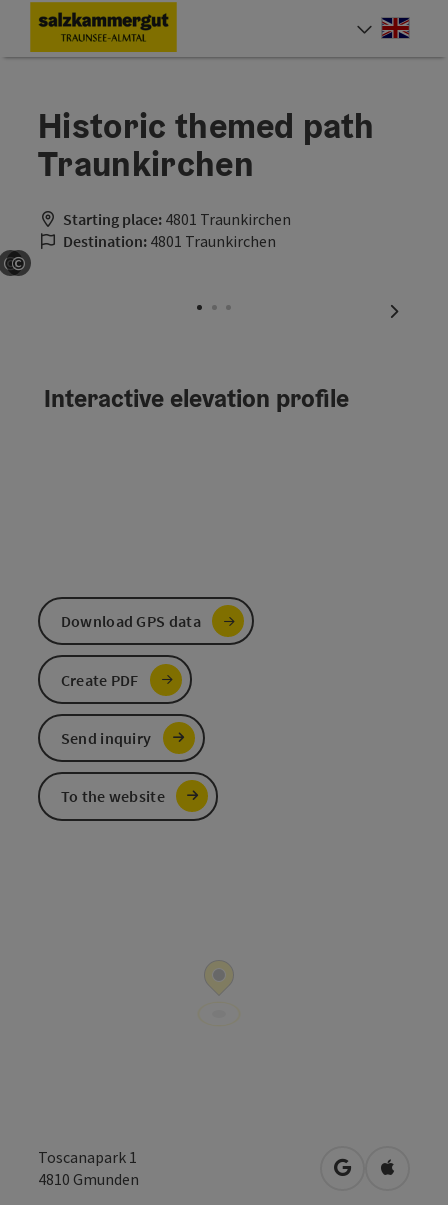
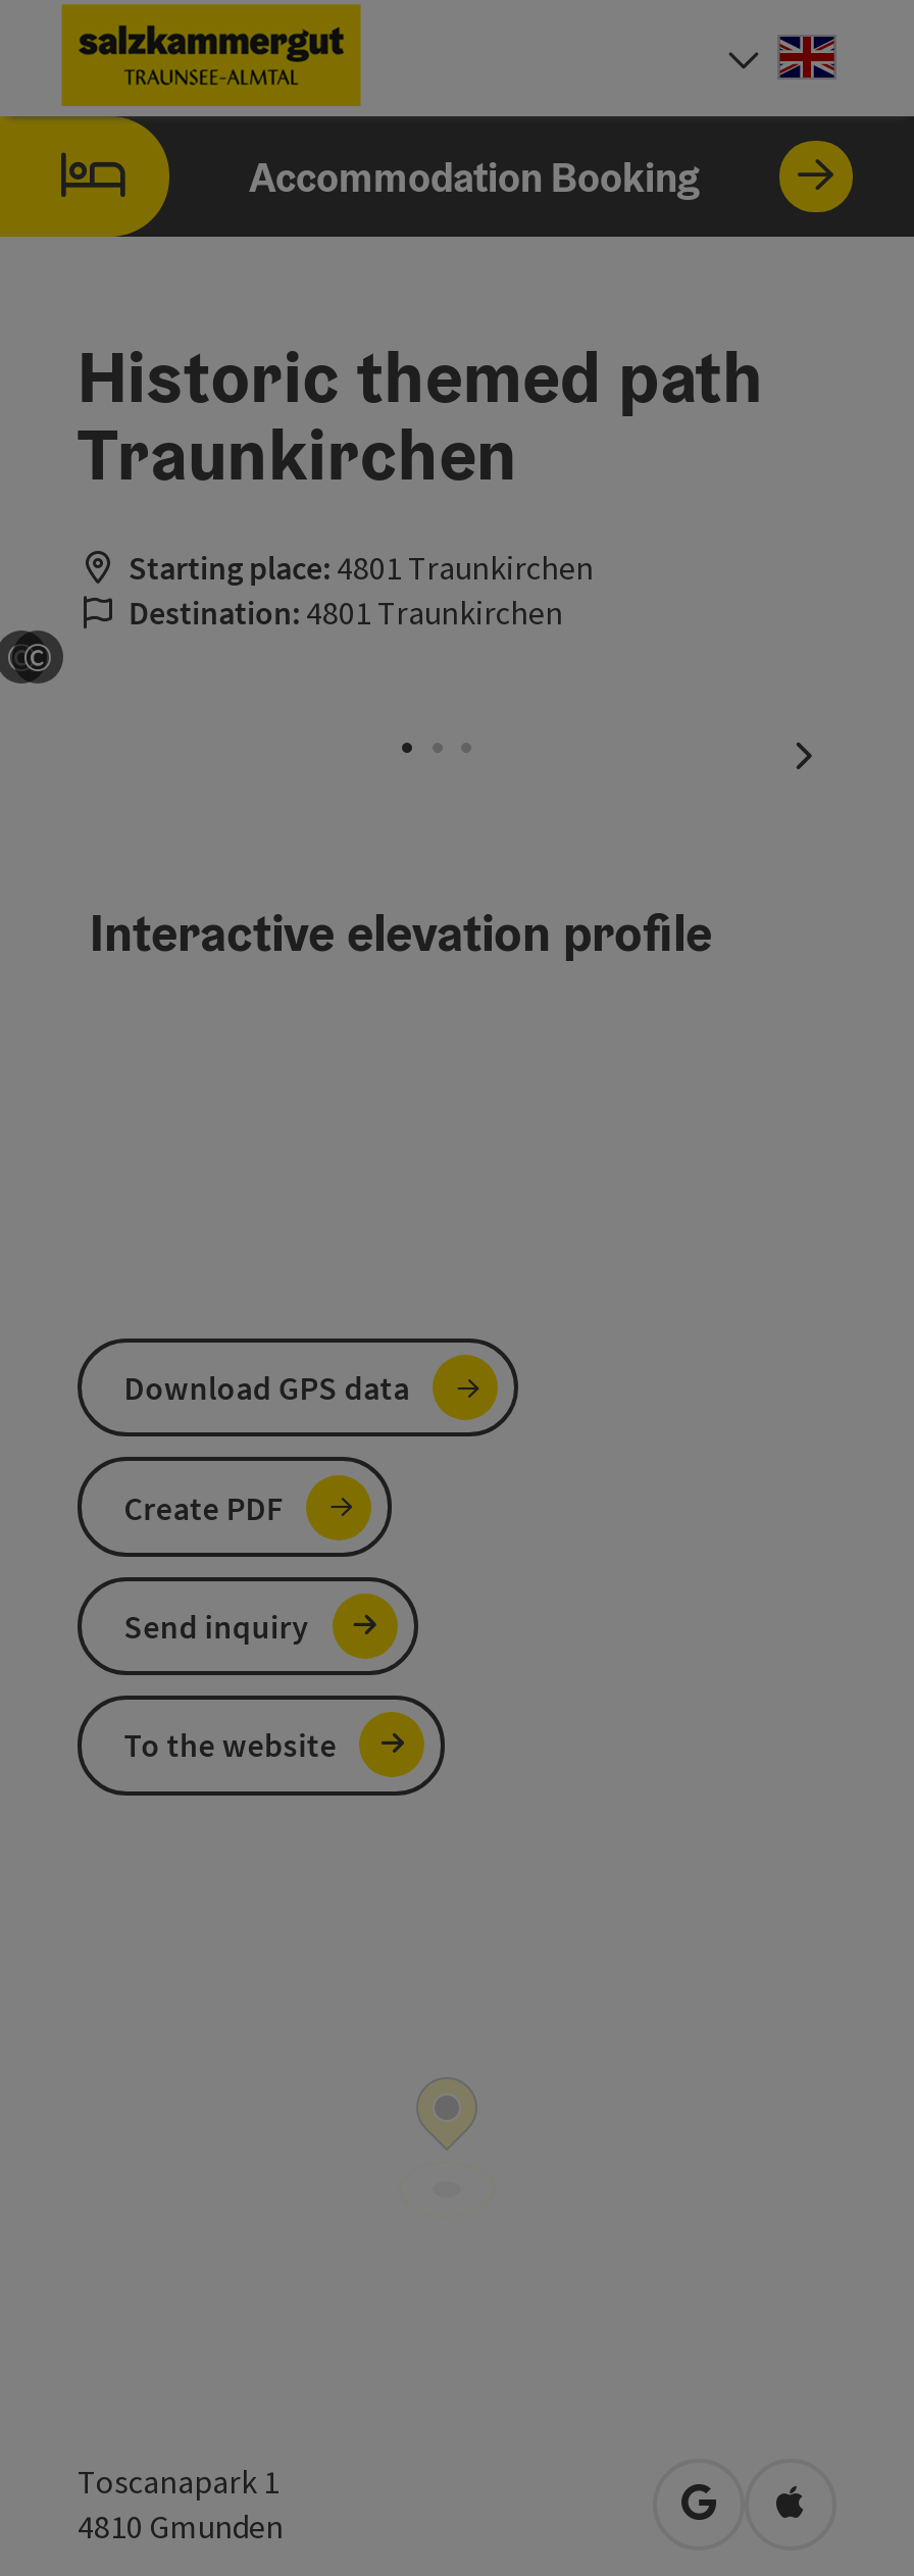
+ Accommodation Booking
